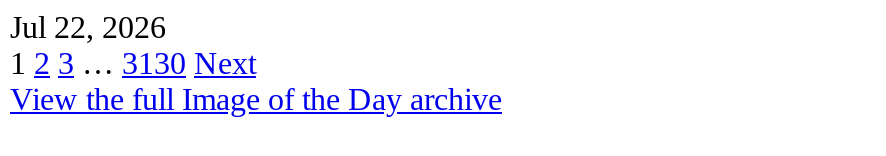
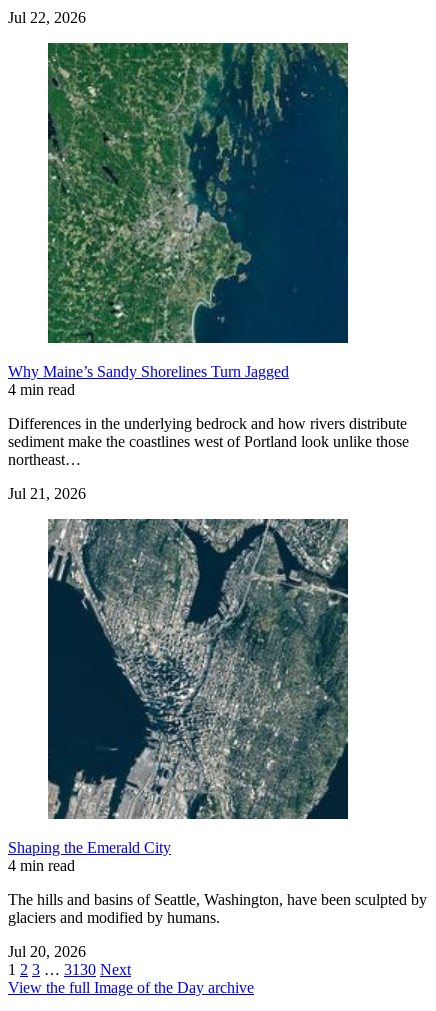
+ [image]
+ Why Maine’s Sandy Shorelines Turn Jagged
+ 4 min read
+ Differences in the underlying bedrock and how rivers distribute
+ sediment make the coastlines west of Portland look unlike those
+ northeast…
+ Jul 21, 2026

+ [image]
+ Shaping the Emerald City
+ 4 min read
+ The hills and basins of Seattle, Washington, have been sculpted by
+ glaciers and modified by humans.
+ Jul 20, 2026
